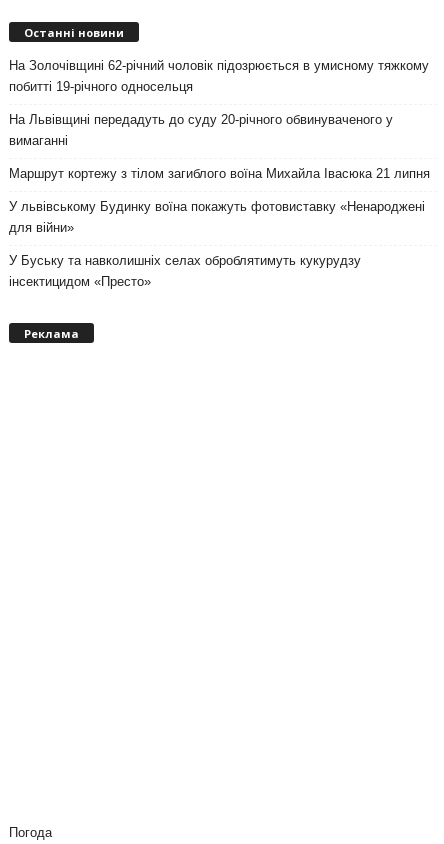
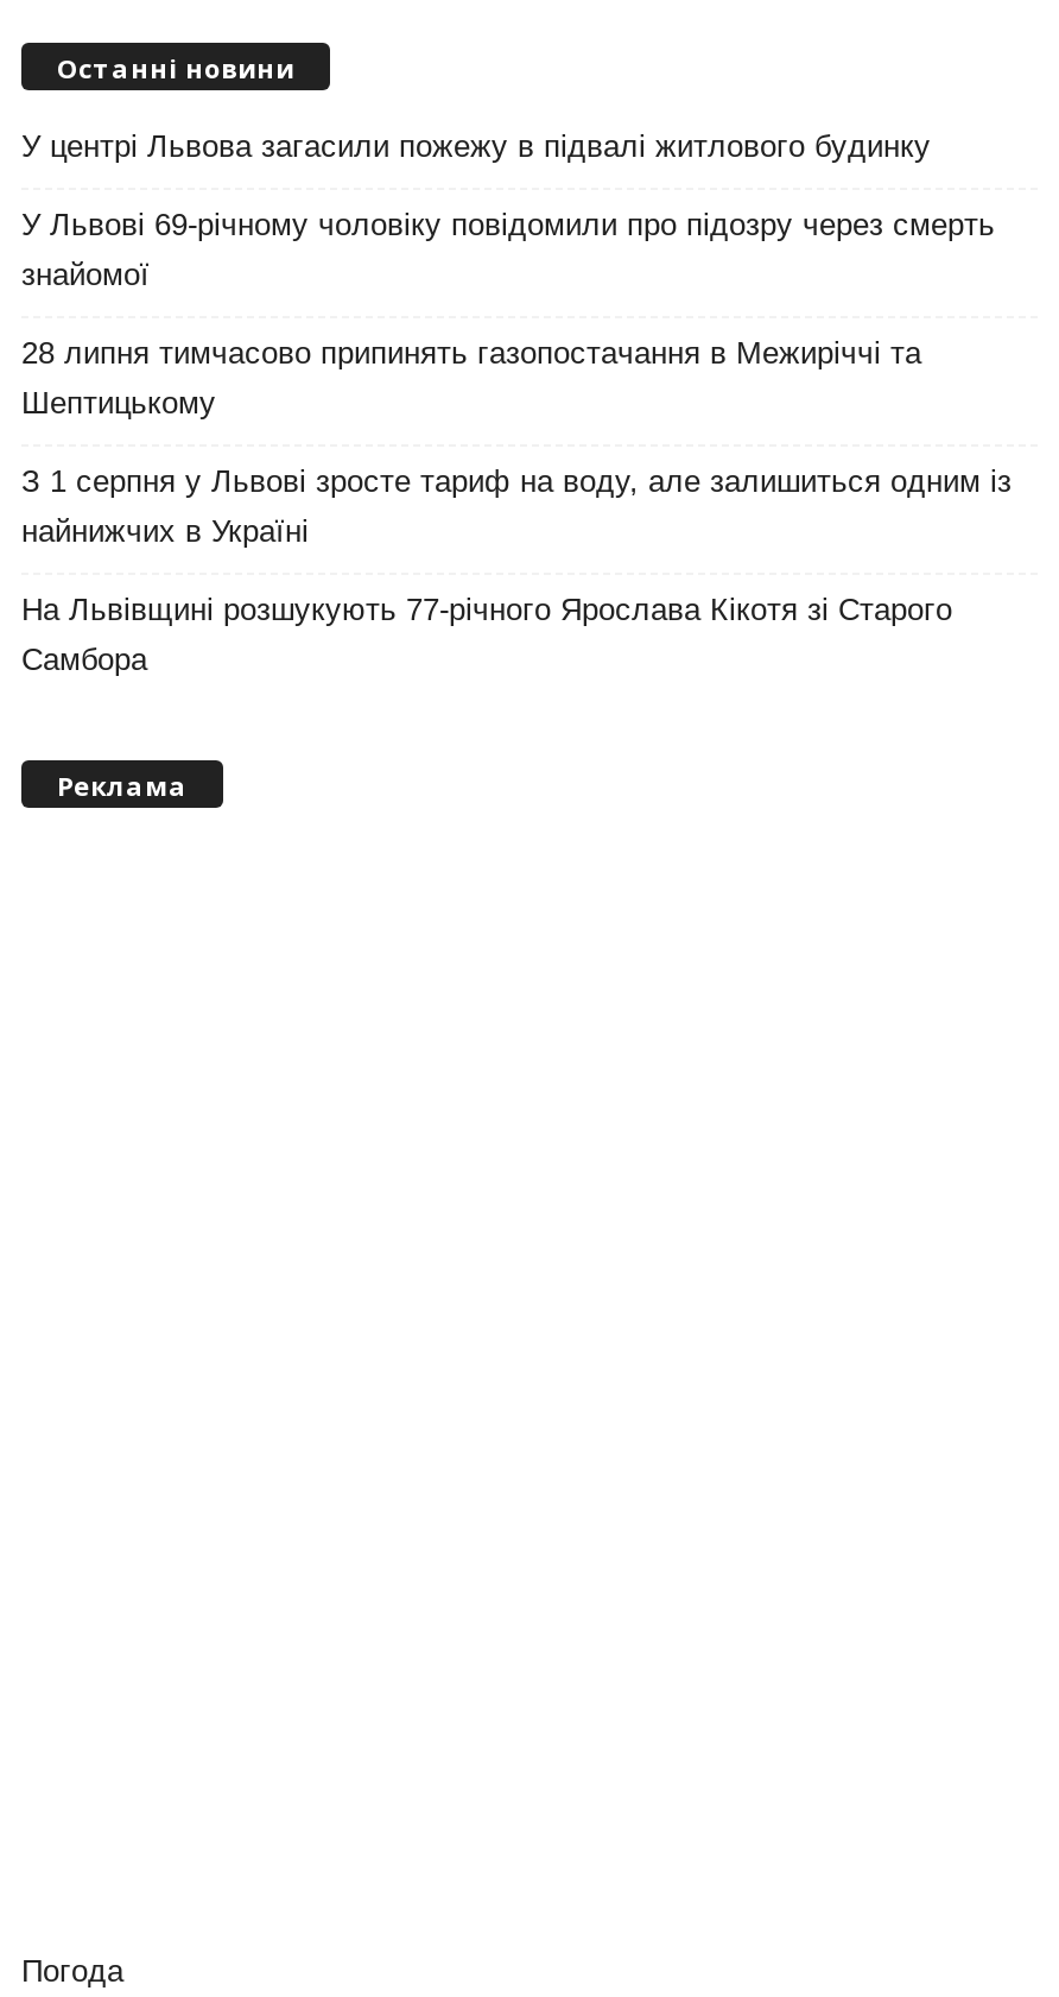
- На Золочівщині 62-річний чоловік підозрюється в умисному тяжкому
- побитті 19-річного односельця
+ У центрі Львова загасили пожежу в підвалі житлового будинку

- На Львівщині передадуть до суду 20-річного обвинуваченого у
- вимаганні
+ У Львові 69-річному чоловіку повідомили про підозру через смерть
+ знайомої

- Маршрут кортежу з тілом загиблого воїна Михайла Івасюка 21 липня
+ 28 липня тимчасово припинять газопостачання в Межиріччі та
+ Шептицькому

- У львівському Будинку воїна покажуть фотовиставку «Ненароджені
- для війни»
+ З 1 серпня у Львові зросте тариф на воду, але залишиться одним із
+ найнижчих в Україні

- У Буську та навколишніх селах оброблятимуть кукурудзу
- інсектицидом «Престо»
+ На Львівщині розшукують 77-річного Ярослава Кікотя зі Старого
+ Самбора
